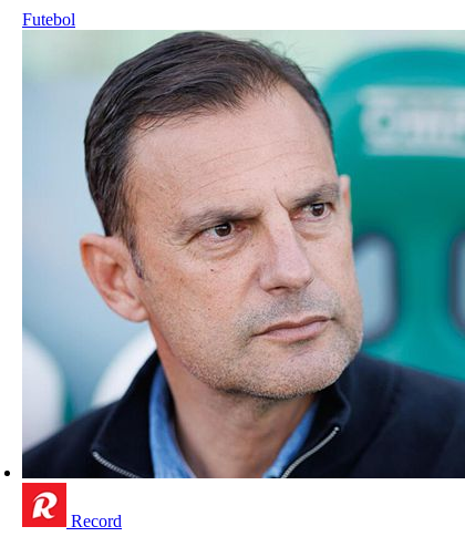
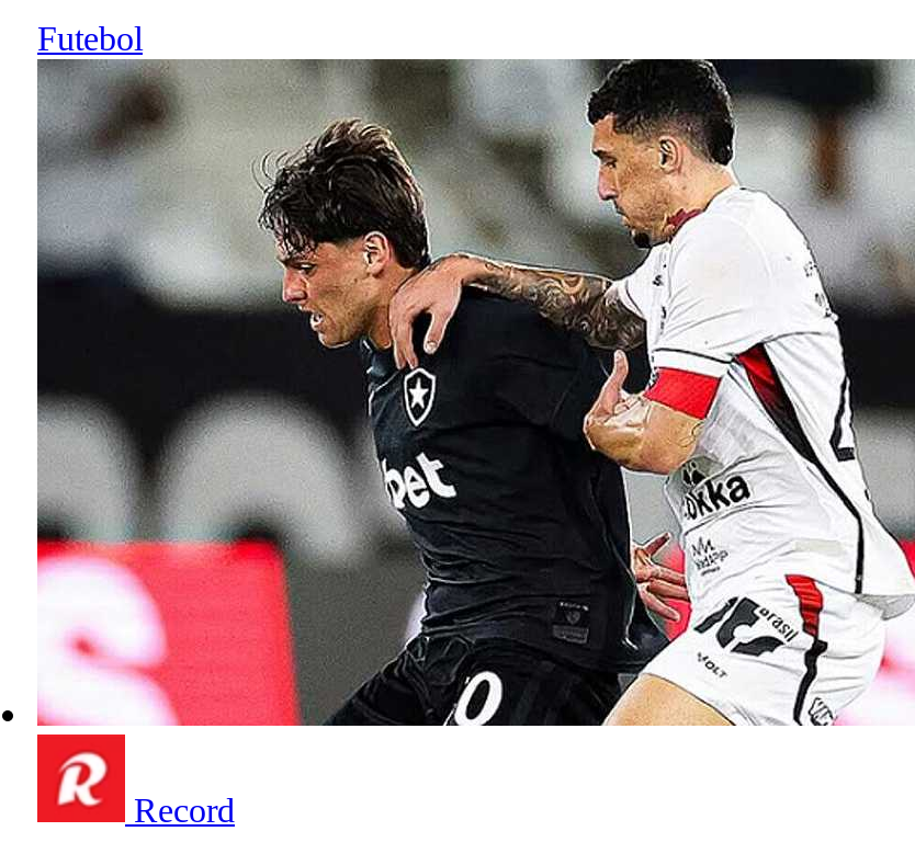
- [image]
+ [image]
